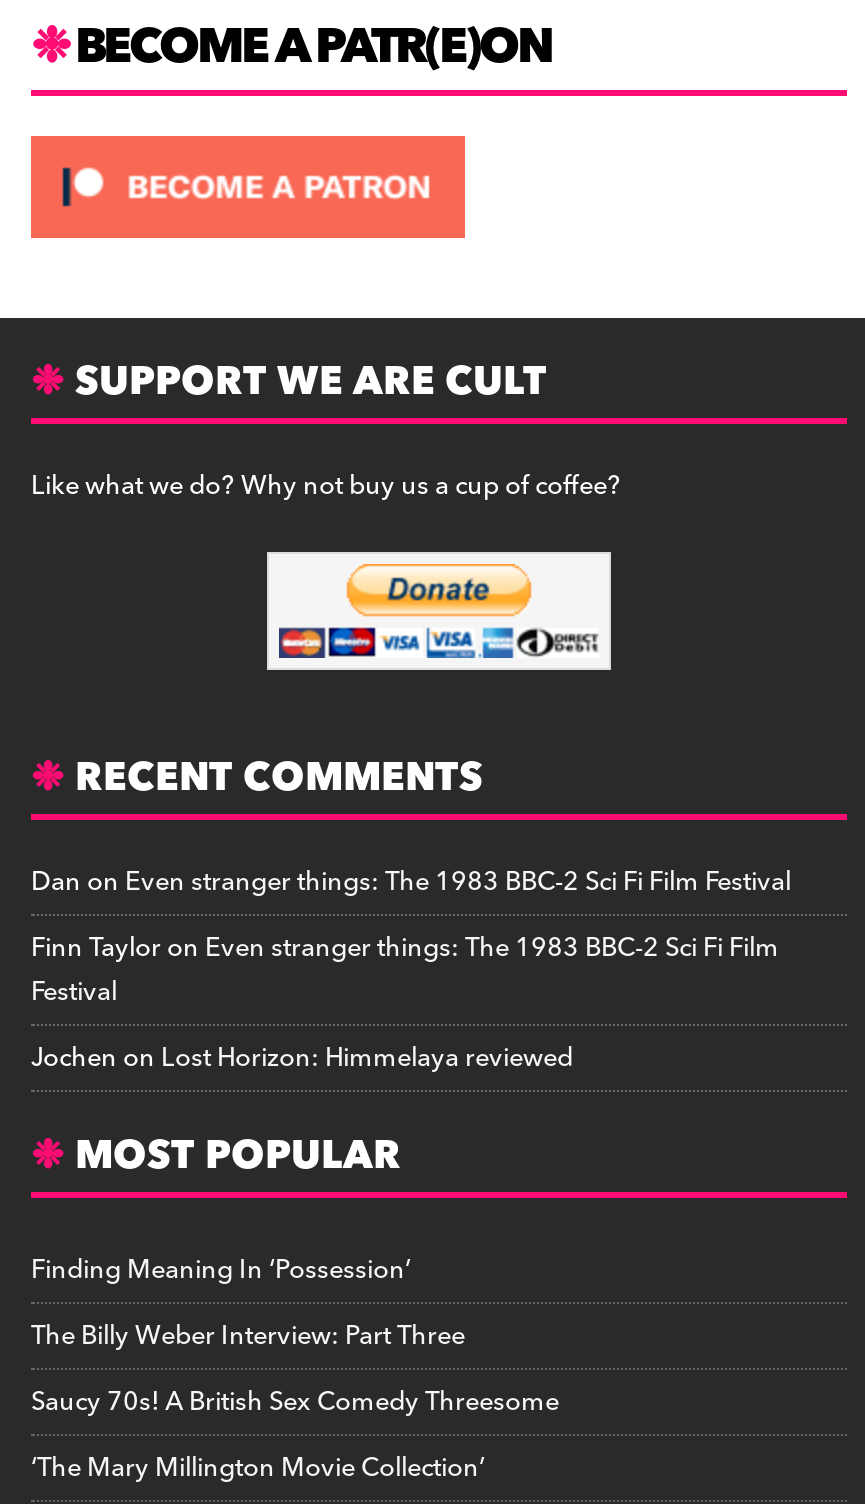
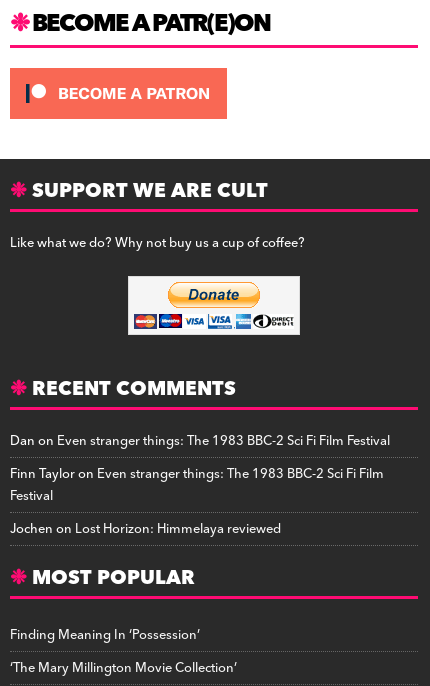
- The Billy Weber Interview: Part Three
- Saucy 70s! A British Sex Comedy Threesome
